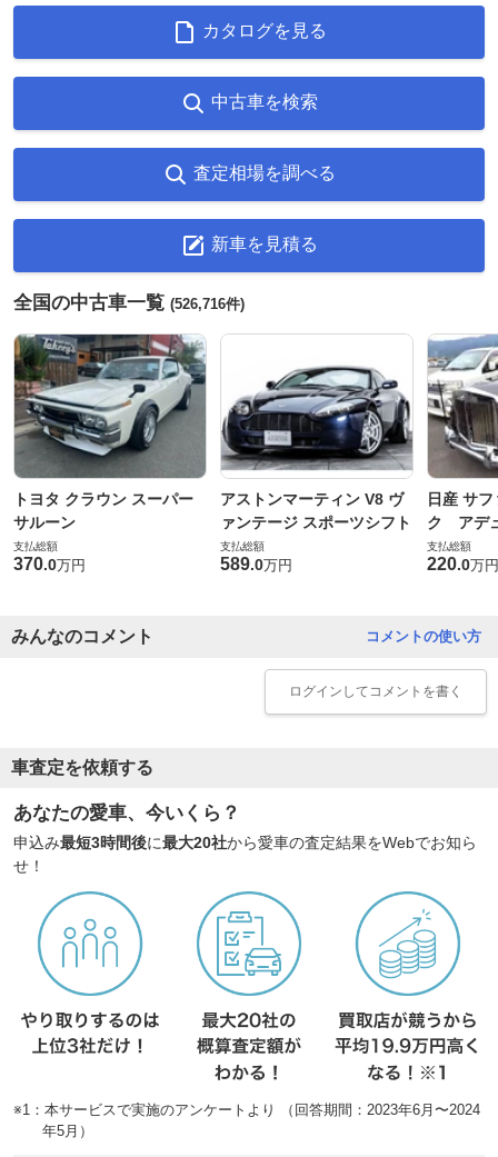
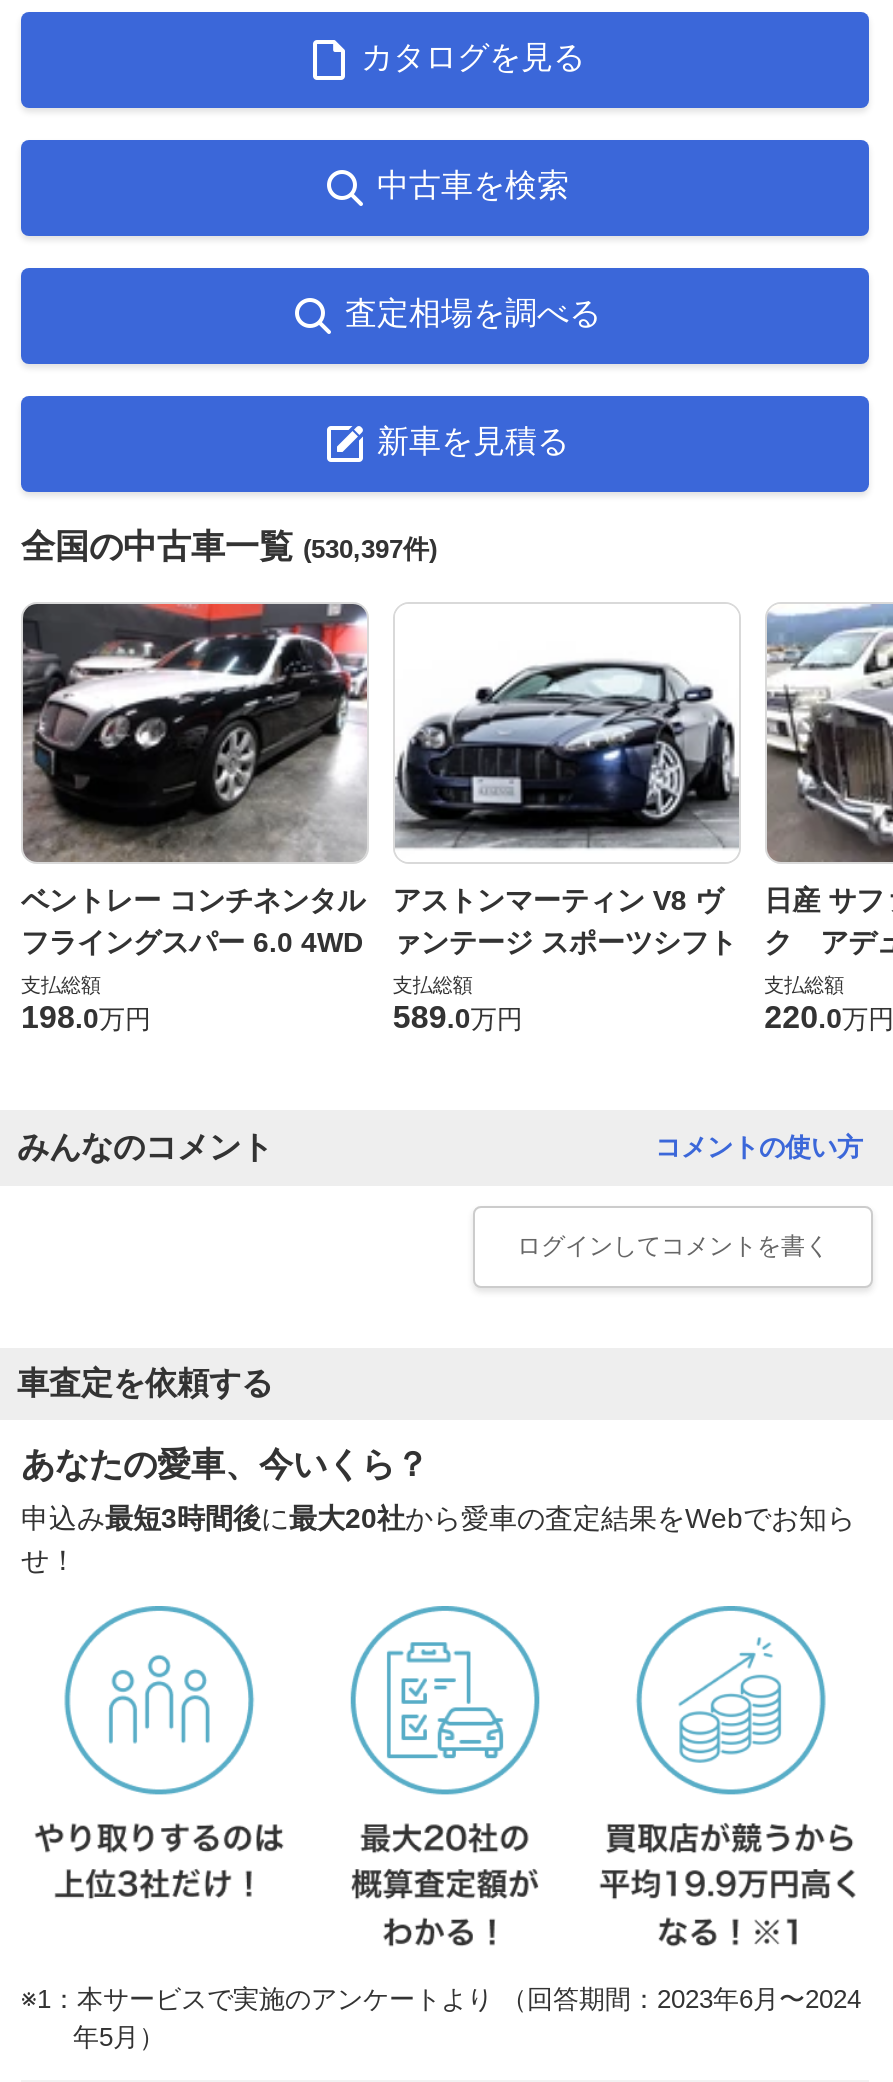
- 全国の中古車一覧(526,716件)
+ 全国の中古車一覧(530,397件)

- [image]
- トヨタ クラウン スーパー
- サルーン
+ [image]
+ ベントレー コンチネンタル
+ フライングスパー 6.0 4WD

- 370.0万円
+ 198.0万円
